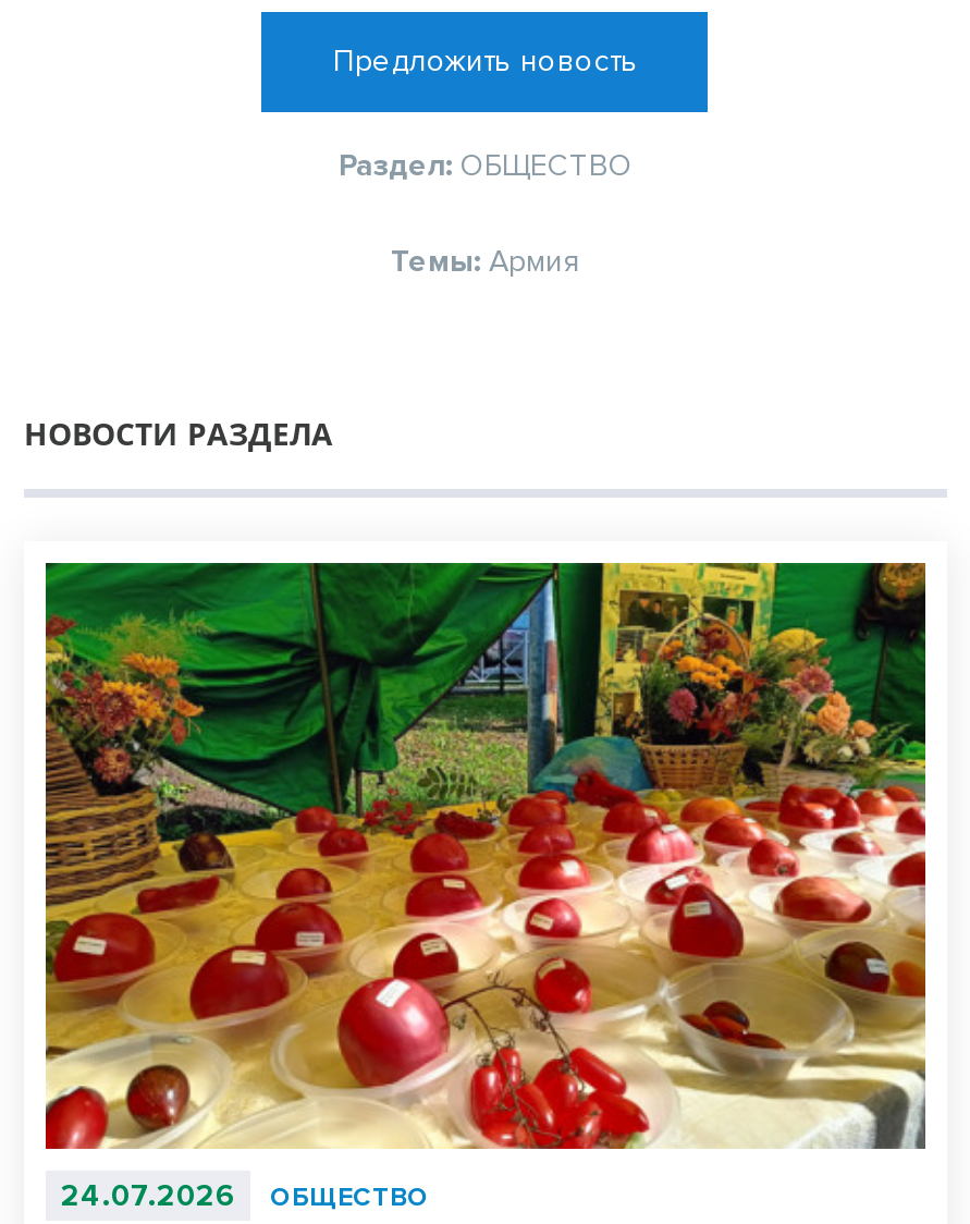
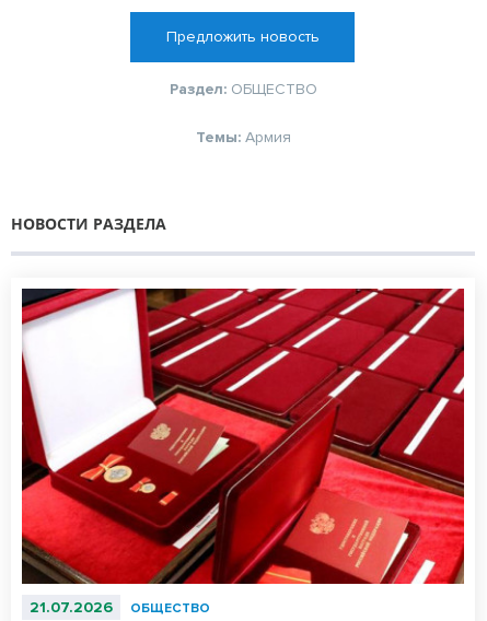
- [image]
- 24.07.2026 ОБЩЕСТВО
+ [image]
+ 21.07.2026 ОБЩЕСТВО
